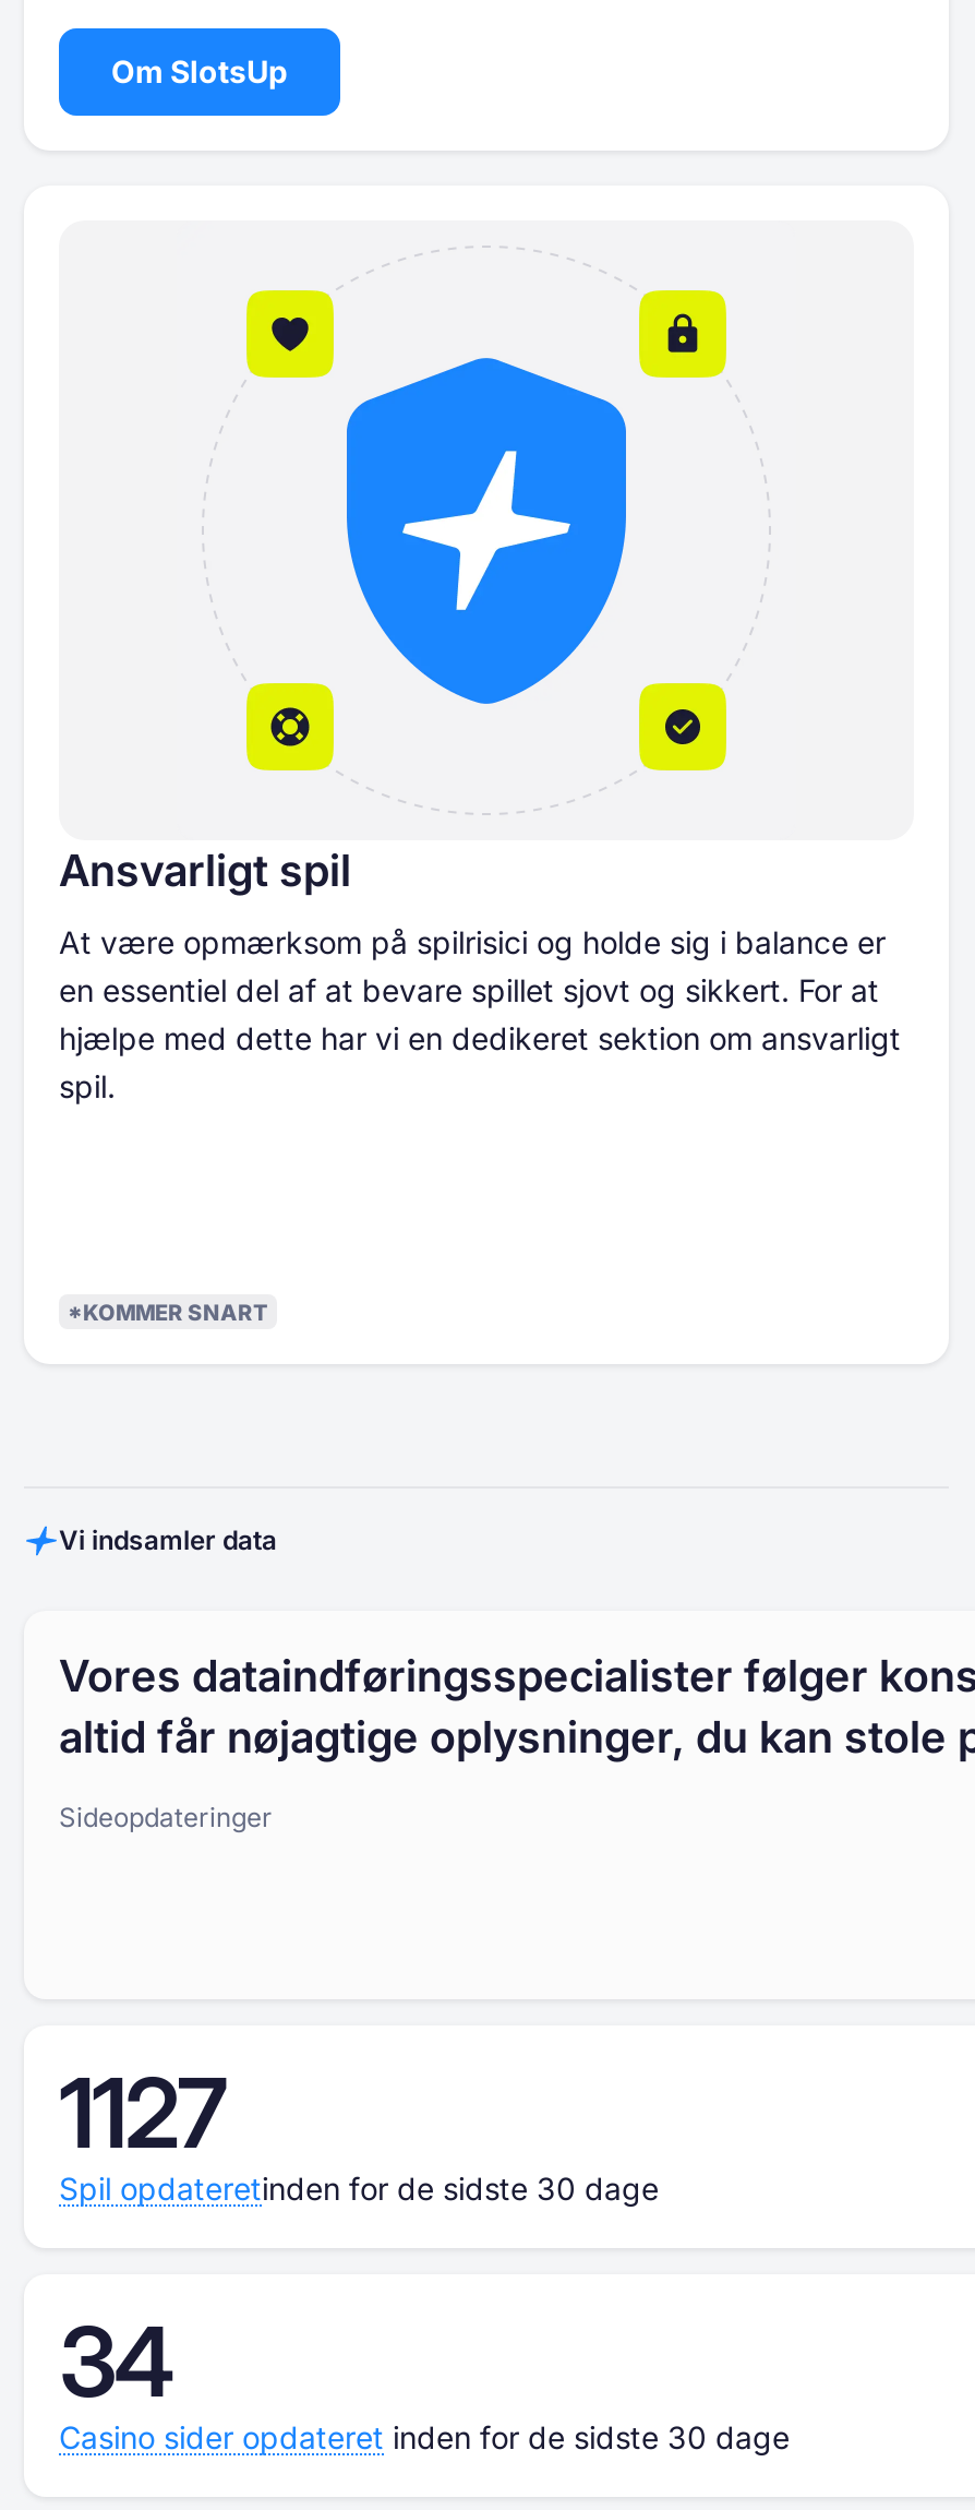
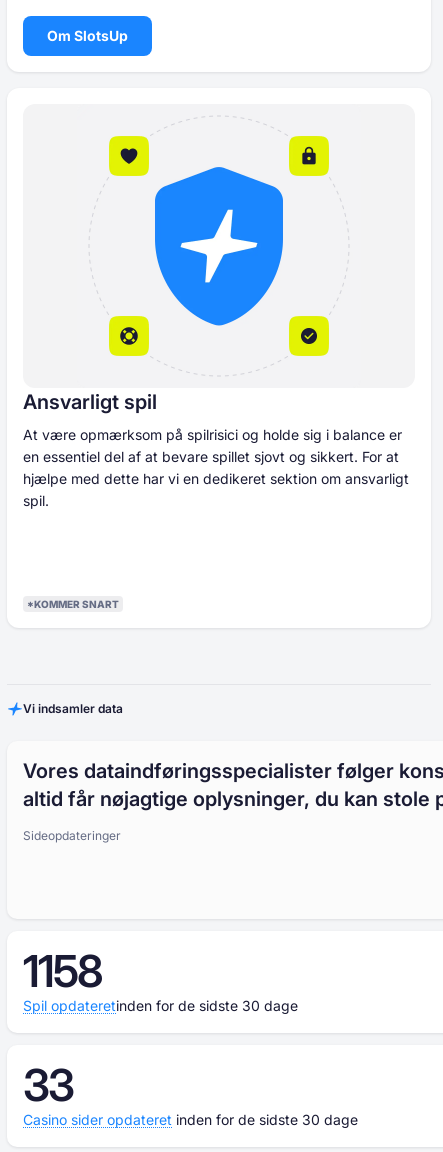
- 1127
+ 1158

- 34
+ 33
